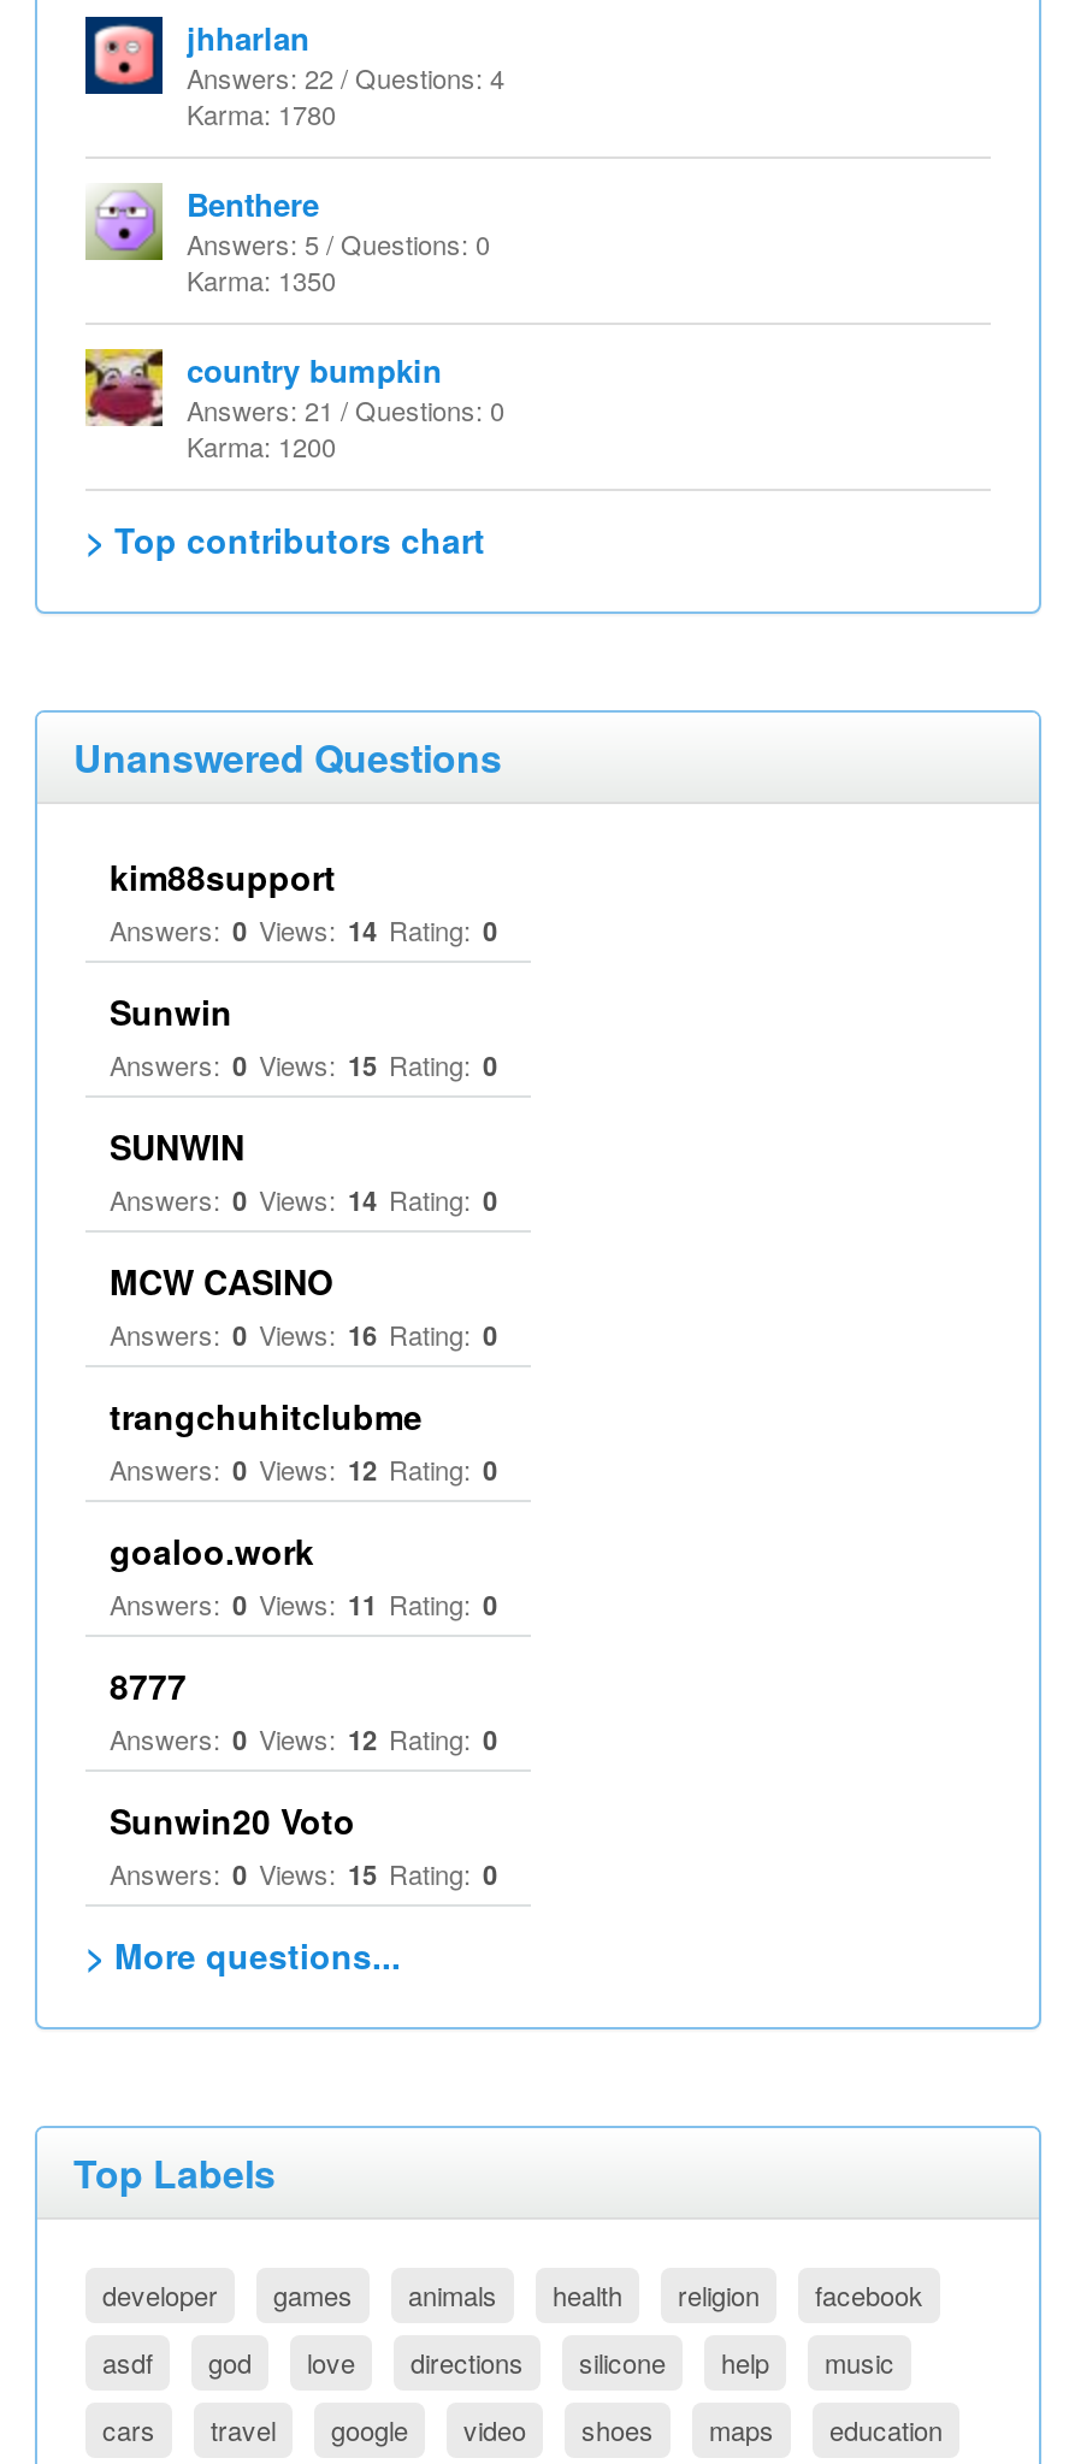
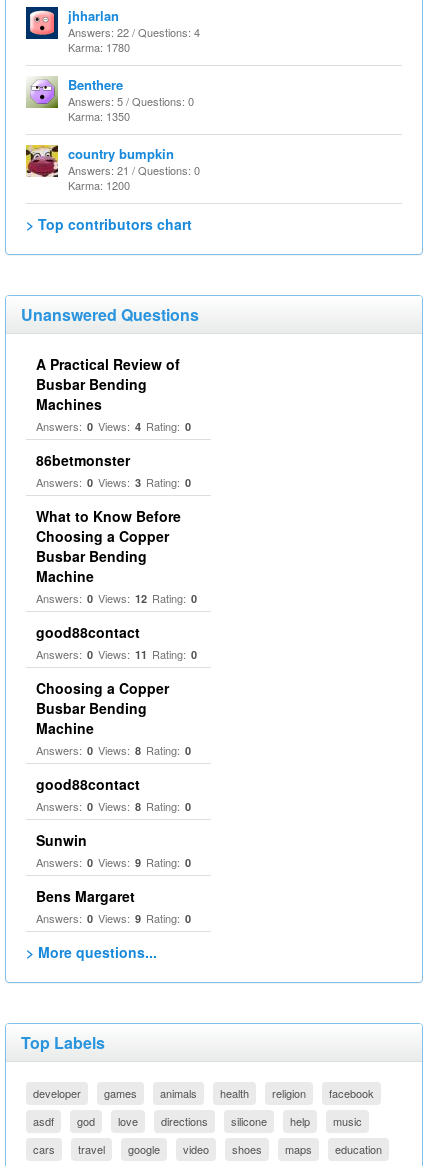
- kim88support
- Answers: 0 Views: 14 Rating: 0
- Sunwin
- Answers: 0 Views: 15 Rating: 0
- SUNWIN
- Answers: 0 Views: 14 Rating: 0
- MCW CASINO
- Answers: 0 Views: 16 Rating: 0
- trangchuhitclubme
+ A Practical Review of
+ Busbar Bending
+ Machines
+ Answers: 0 Views: 4 Rating: 0
+ 86betmonster
+ Answers: 0 Views: 3 Rating: 0
+ What to Know Before
+ Choosing a Copper
+ Busbar Bending
+ Machine

- goaloo.work
+ good88contact

- 8777
- Answers: 0 Views: 12 Rating: 0
- Sunwin20 Voto
- Answers: 0 Views: 15 Rating: 0
+ Choosing a Copper
+ Busbar Bending
+ Machine
+ Answers: 0 Views: 8 Rating: 0
+ good88contact
+ Answers: 0 Views: 8 Rating: 0
+ Sunwin
+ Answers: 0 Views: 9 Rating: 0
+ Bens Margaret
+ Answers: 0 Views: 9 Rating: 0
